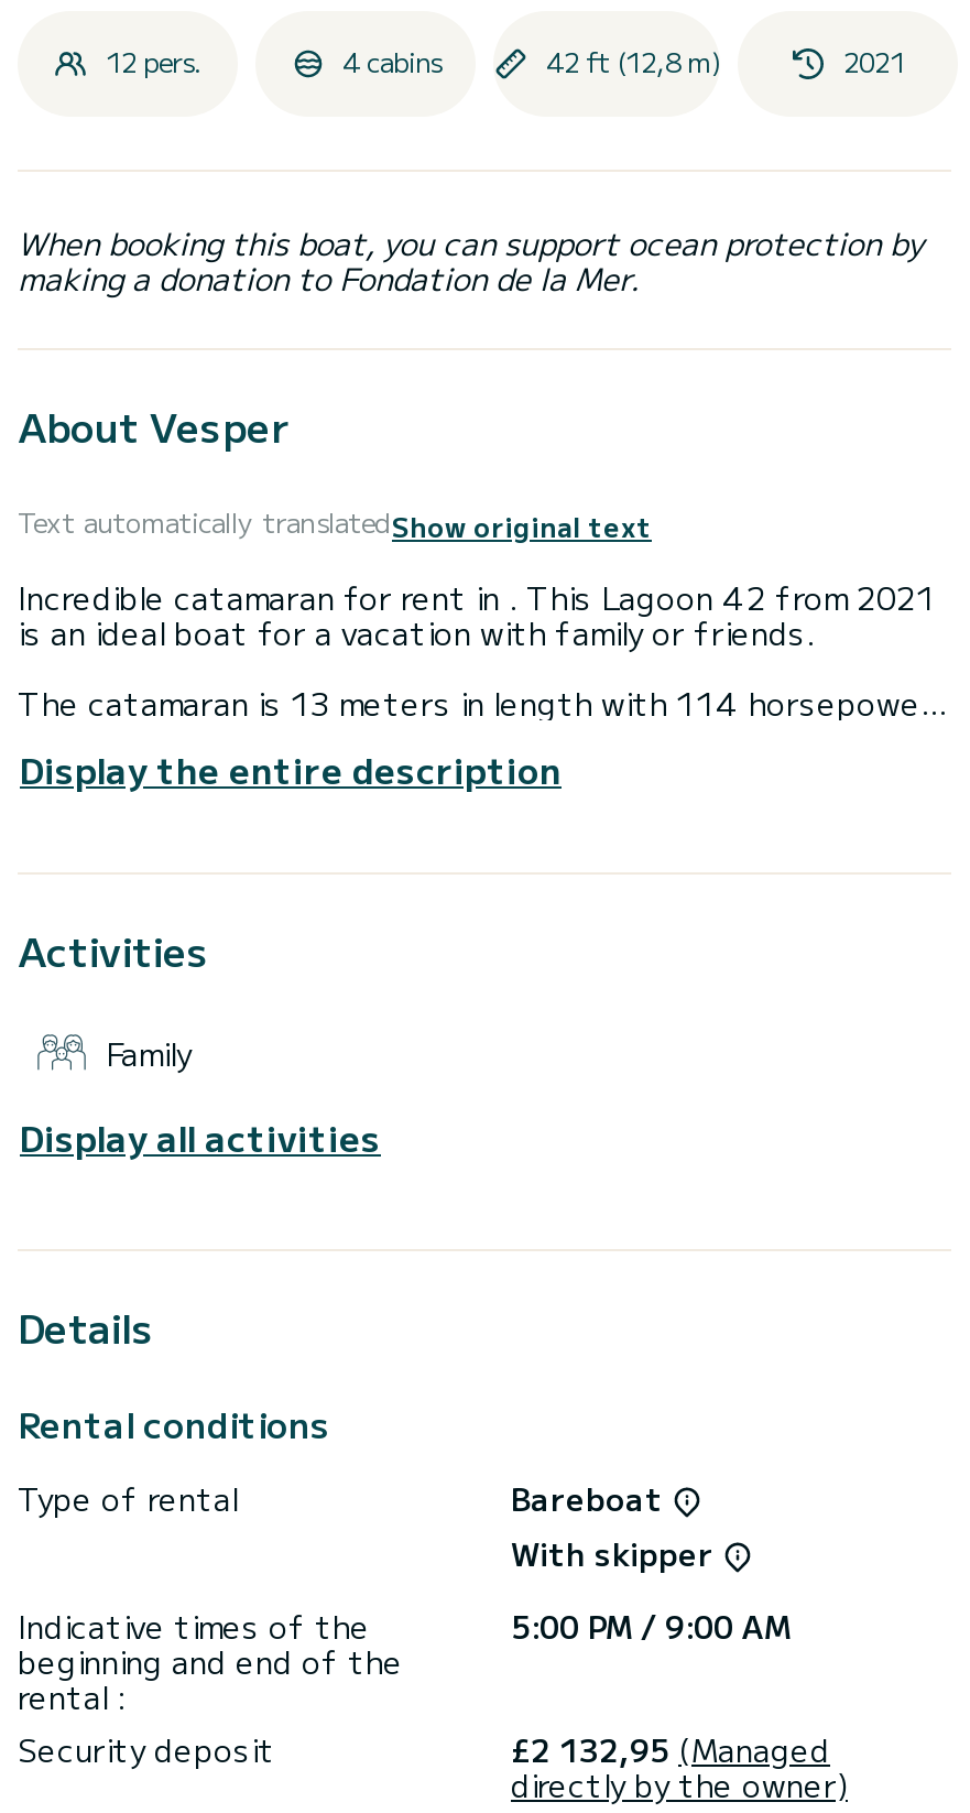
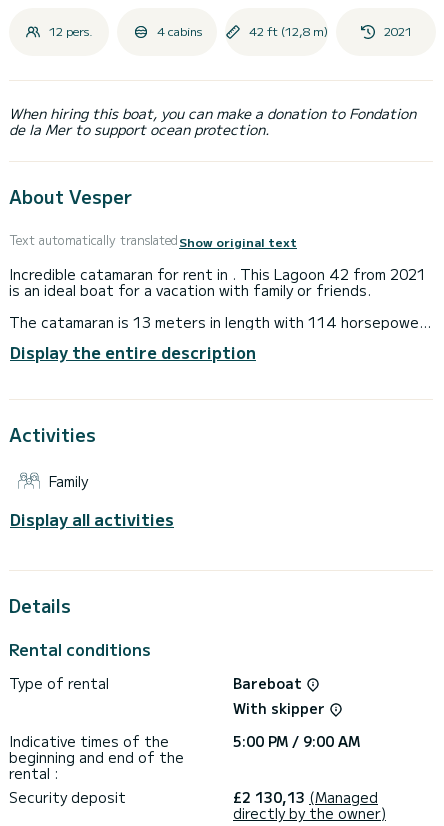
- When booking this boat, you can support ocean protection by
- making a donation to Fondation de la Mer.
+ When hiring this boat, you can make a donation to Fondation
+ de la Mer to support ocean protection.

- £2 132,95 (Managed
+ £2 130,13 (Managed
